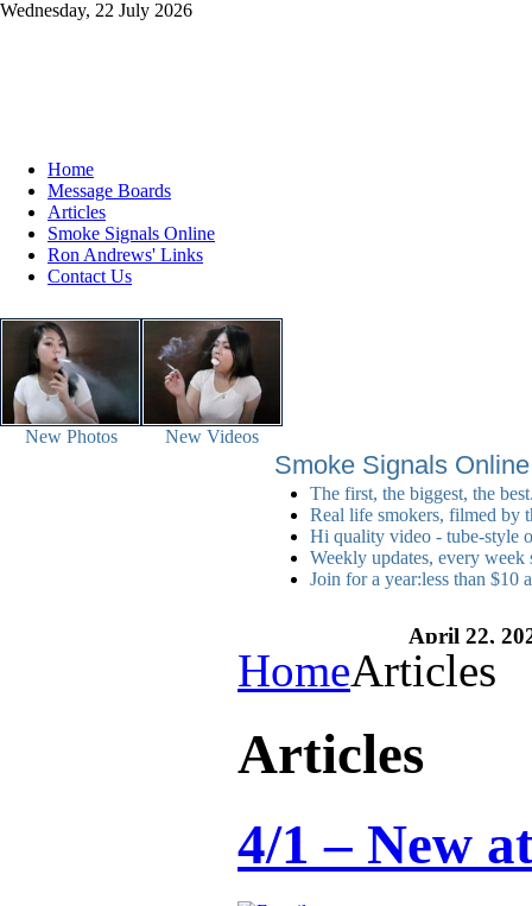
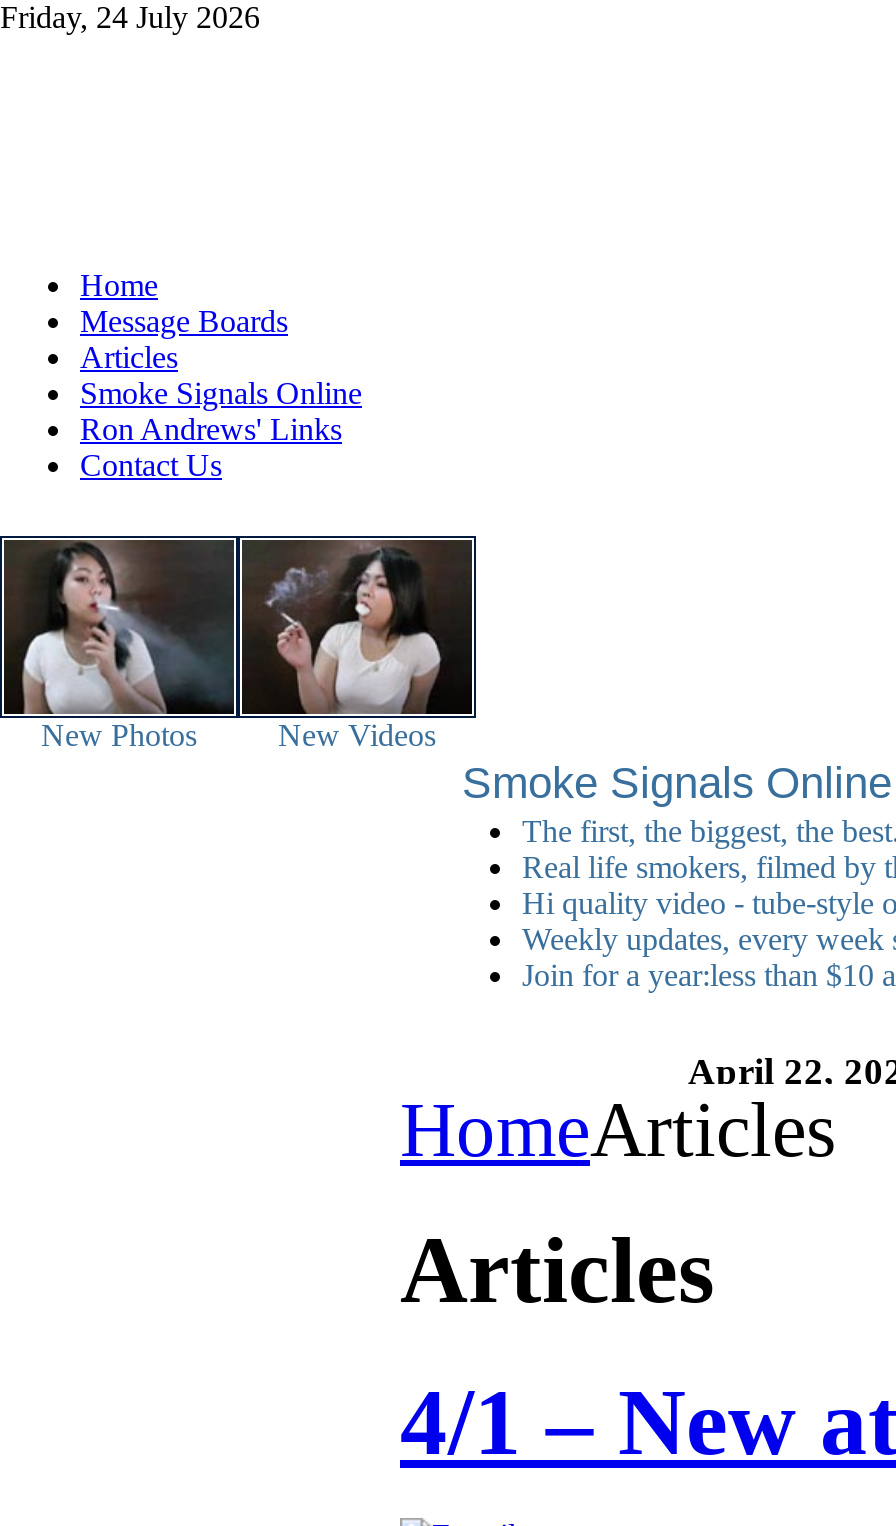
- Wednesday, 22 July 2026
+ Friday, 24 July 2026
